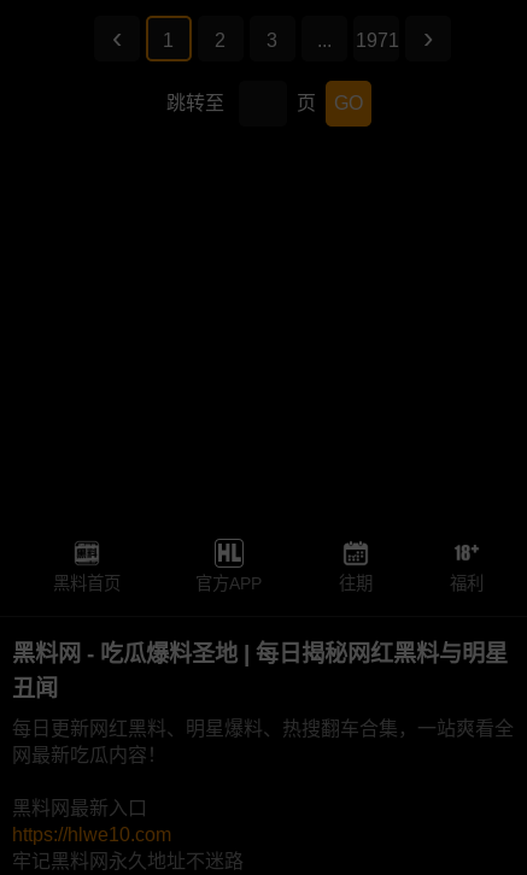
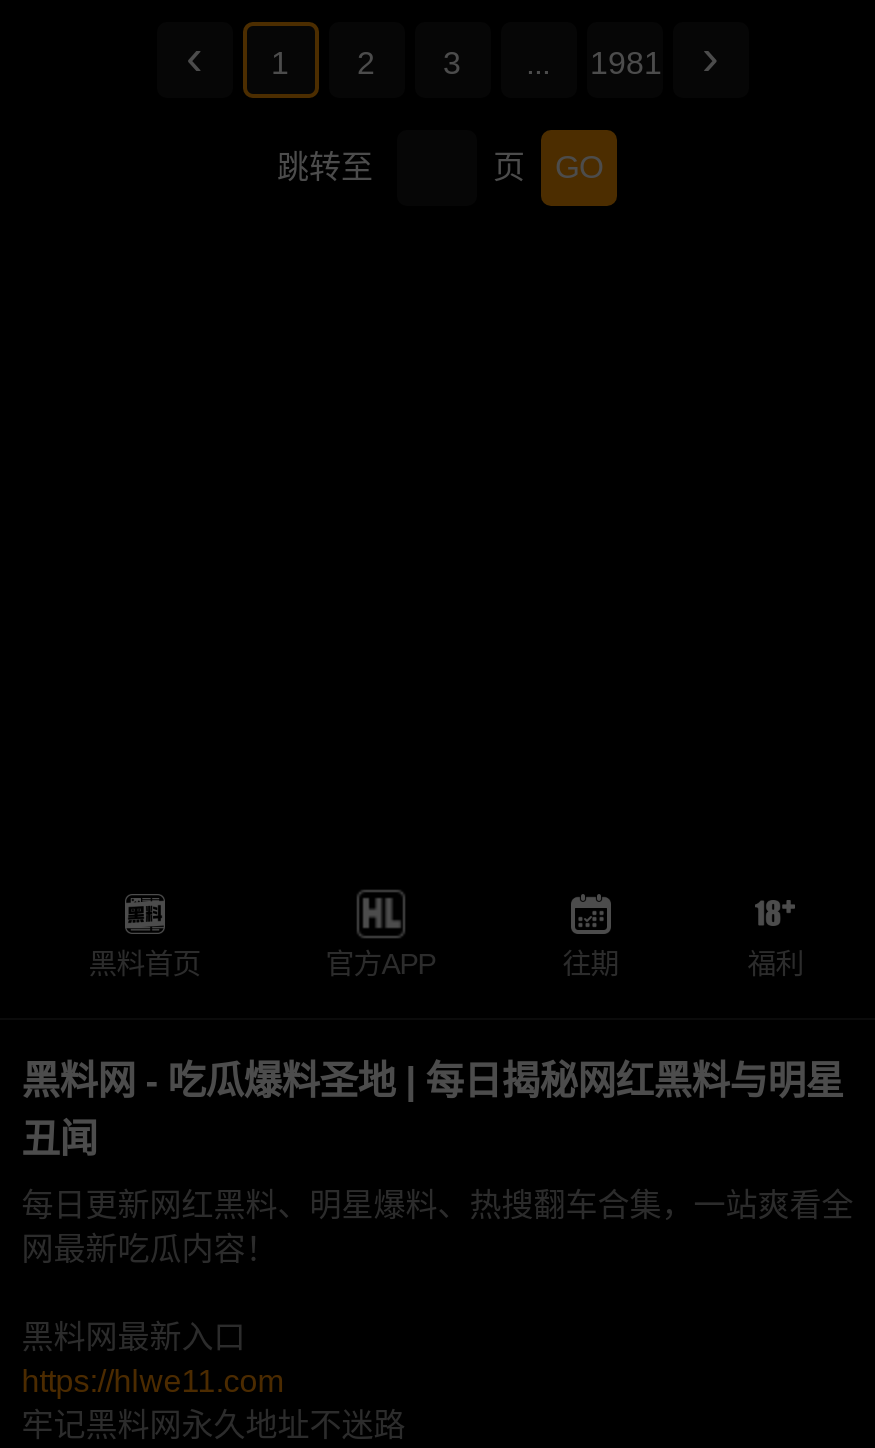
- 1971
+ 1981

- https://hlwe10.com
+ https://hlwe11.com
